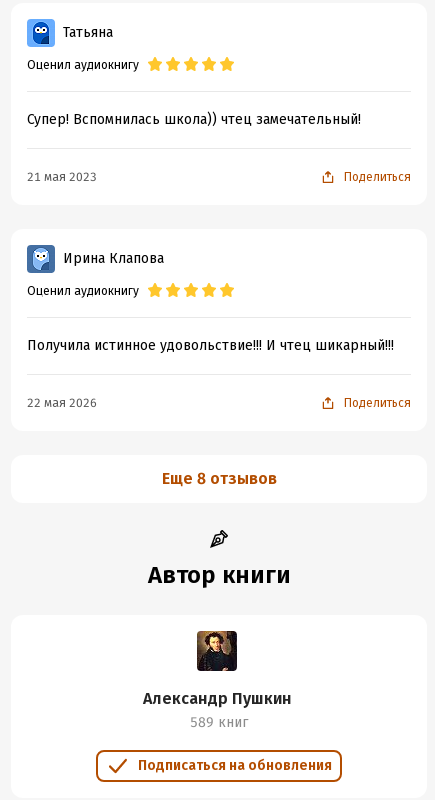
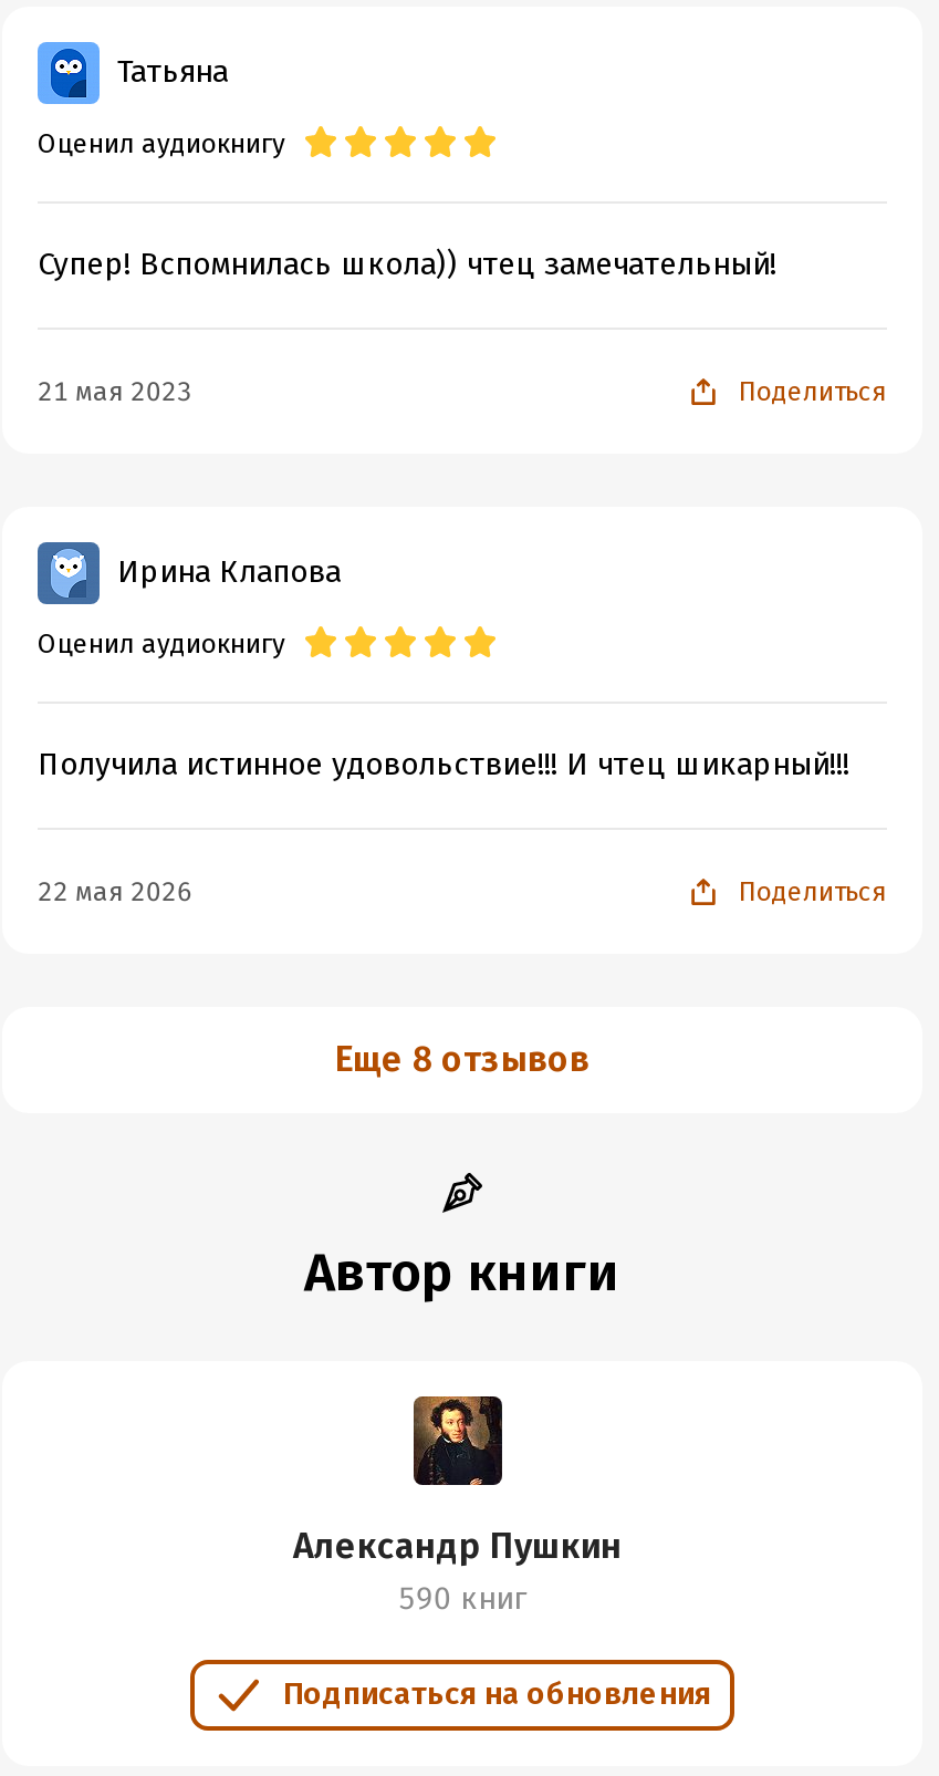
- 589 книг
+ 590 книг
